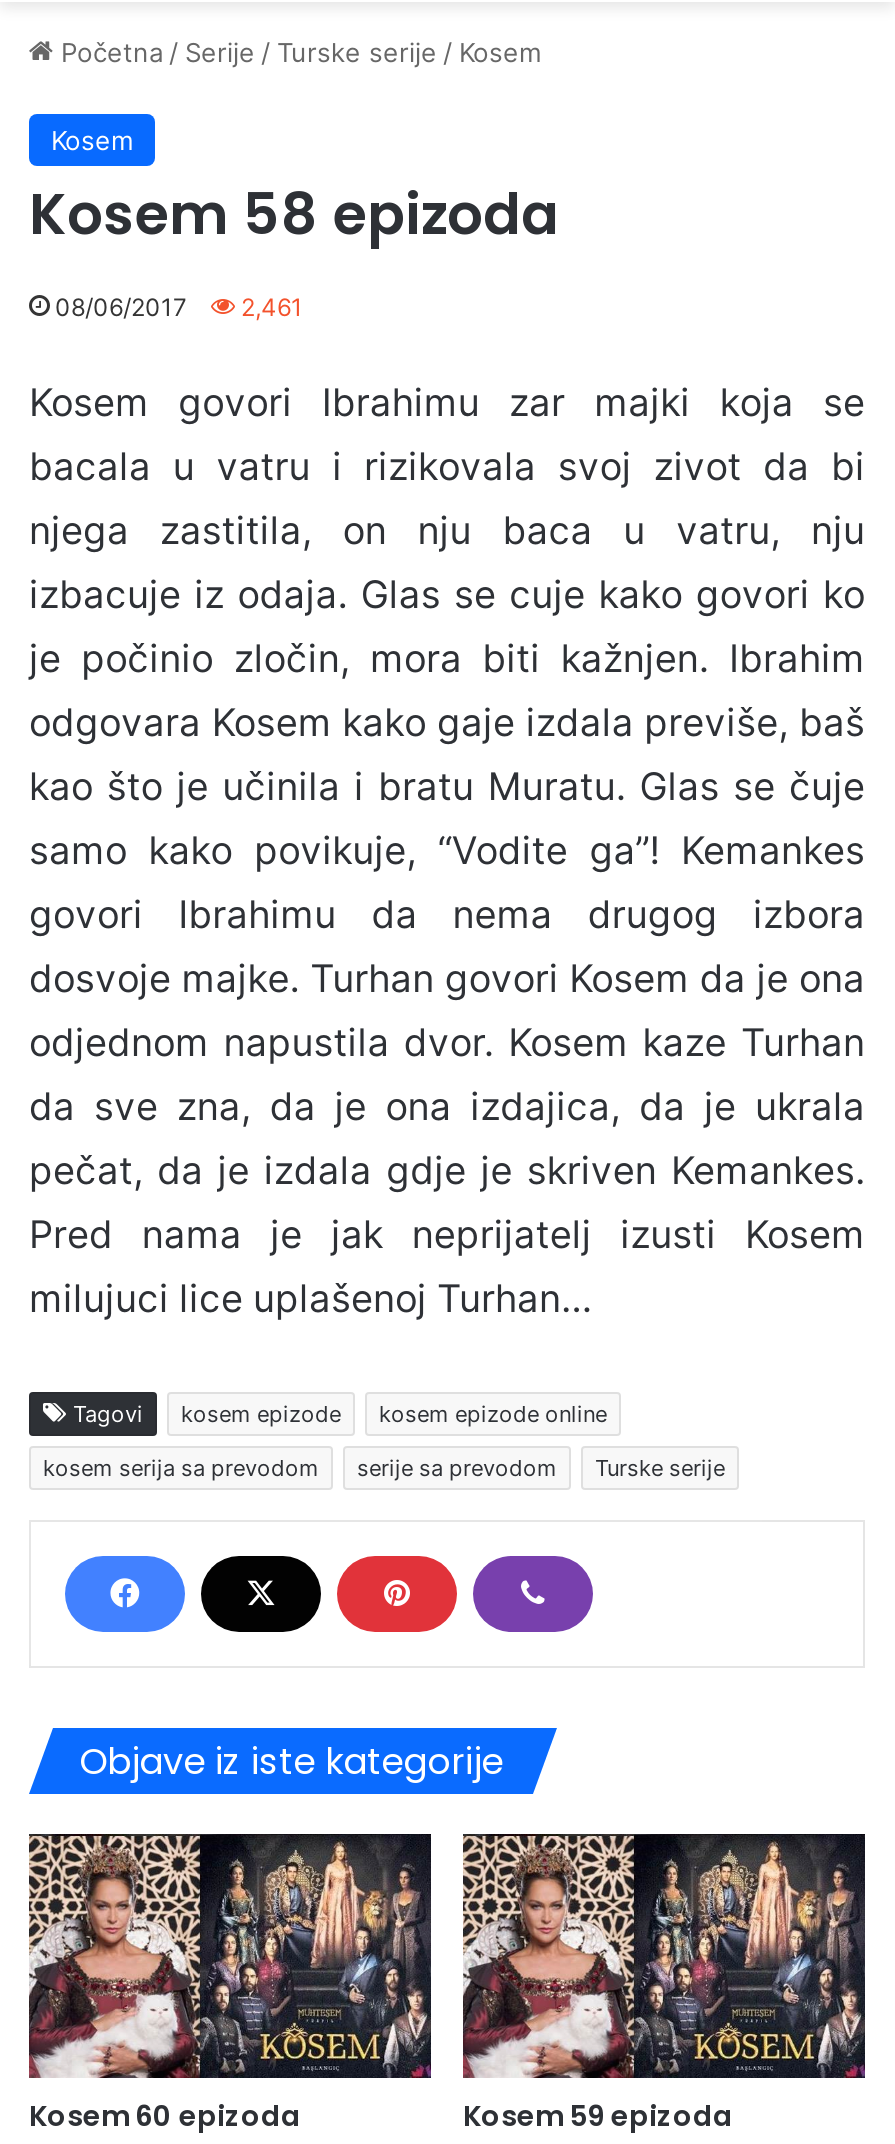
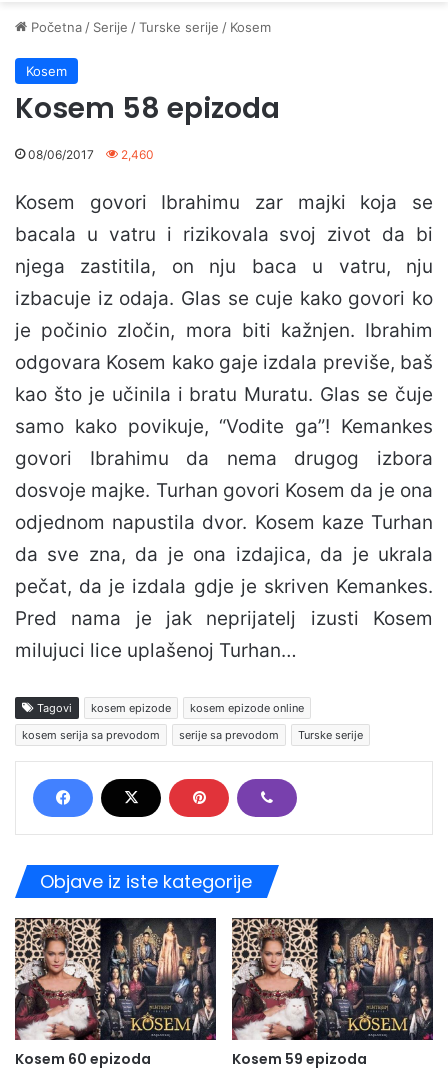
- 08/06/2017 2,461
+ 08/06/2017 2,460
